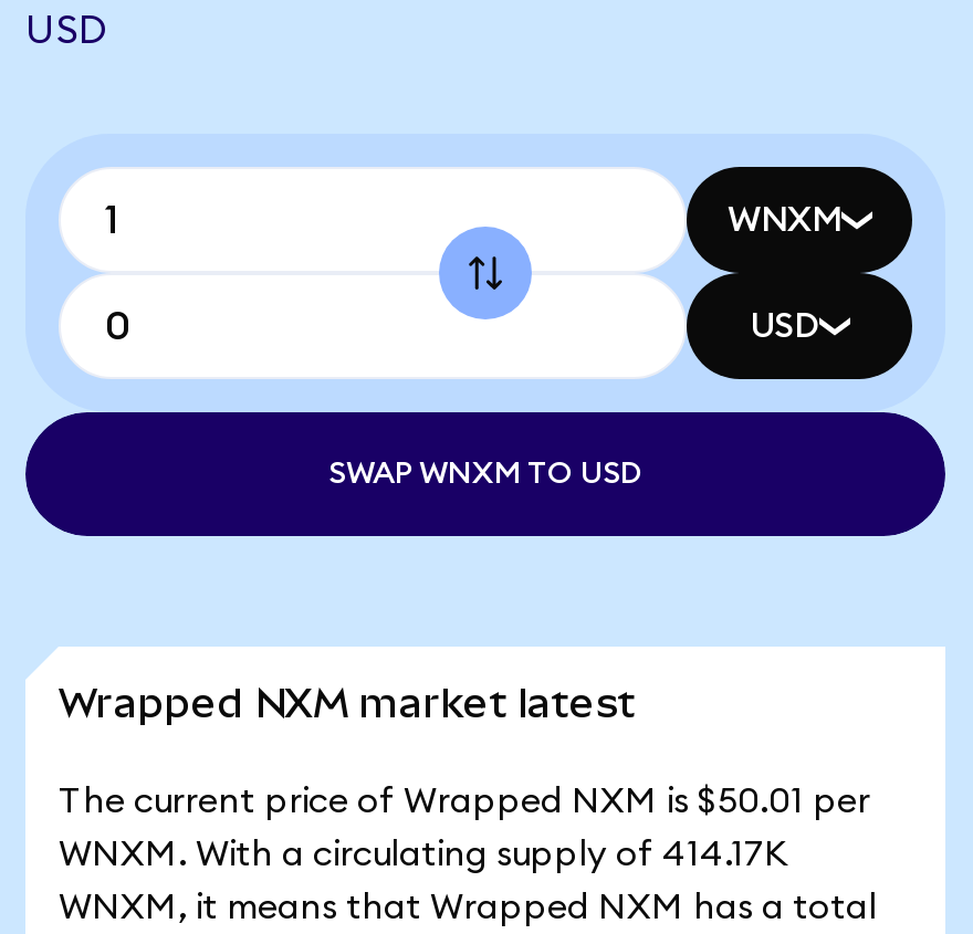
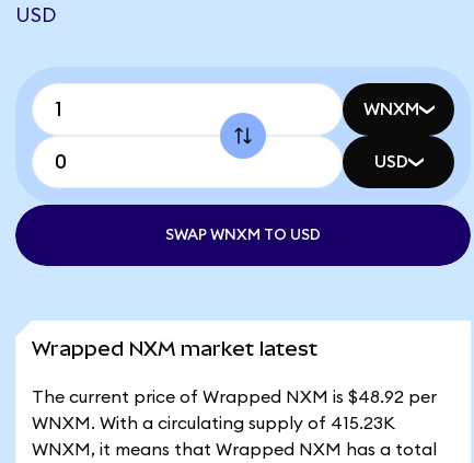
- The current price of Wrapped NXM is $50.01 per
+ The current price of Wrapped NXM is $48.92 per

- WNXM. With a circulating supply of 414.17K
+ WNXM. With a circulating supply of 415.23K
